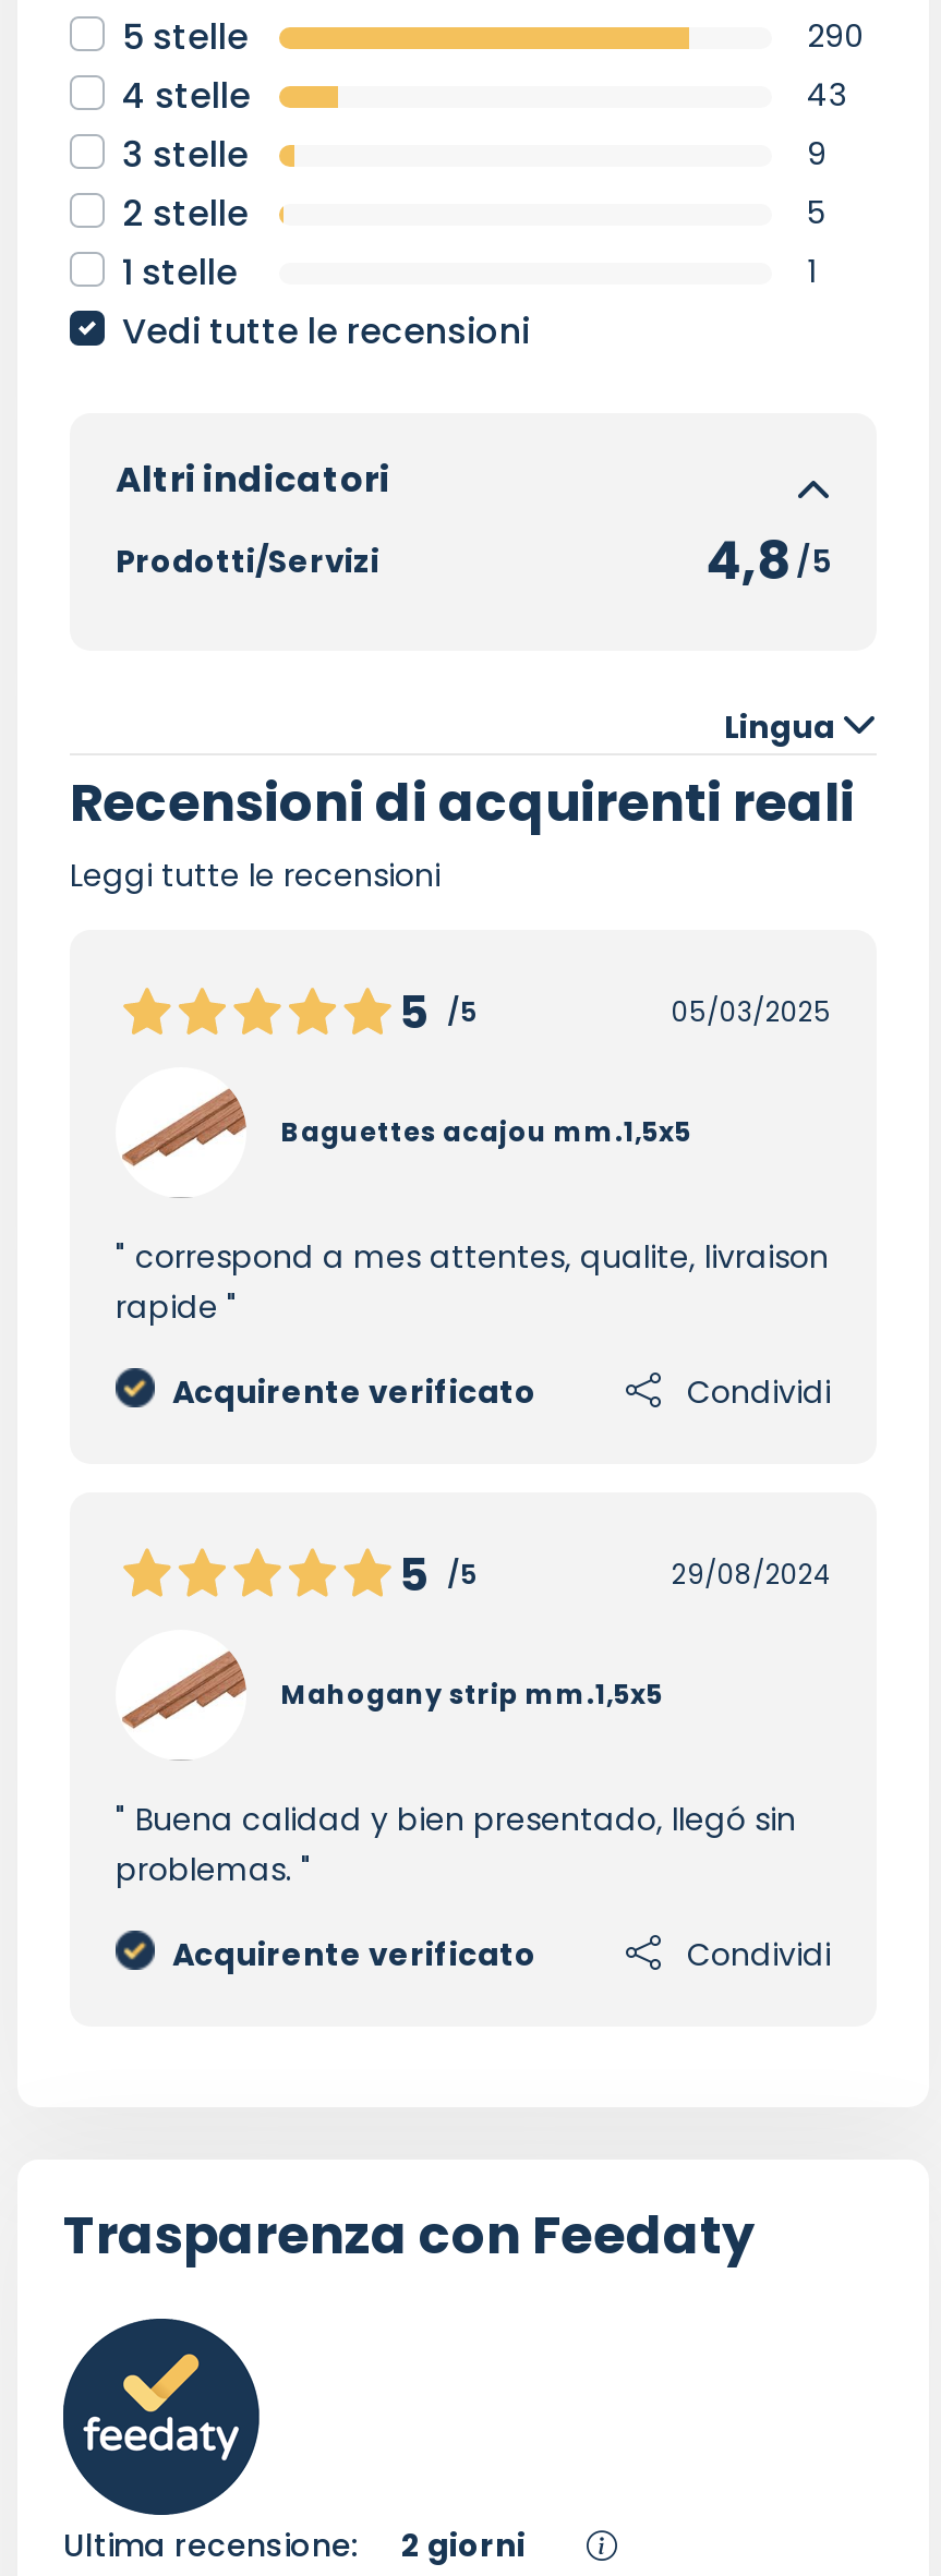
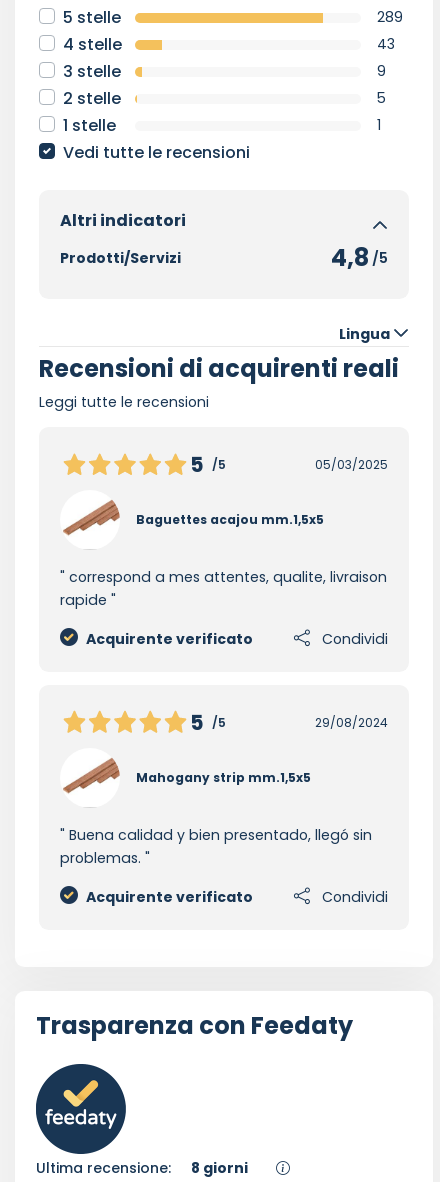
- 290
+ 289

- Ultima recensione: 2 giorni
+ Ultima recensione: 8 giorni
